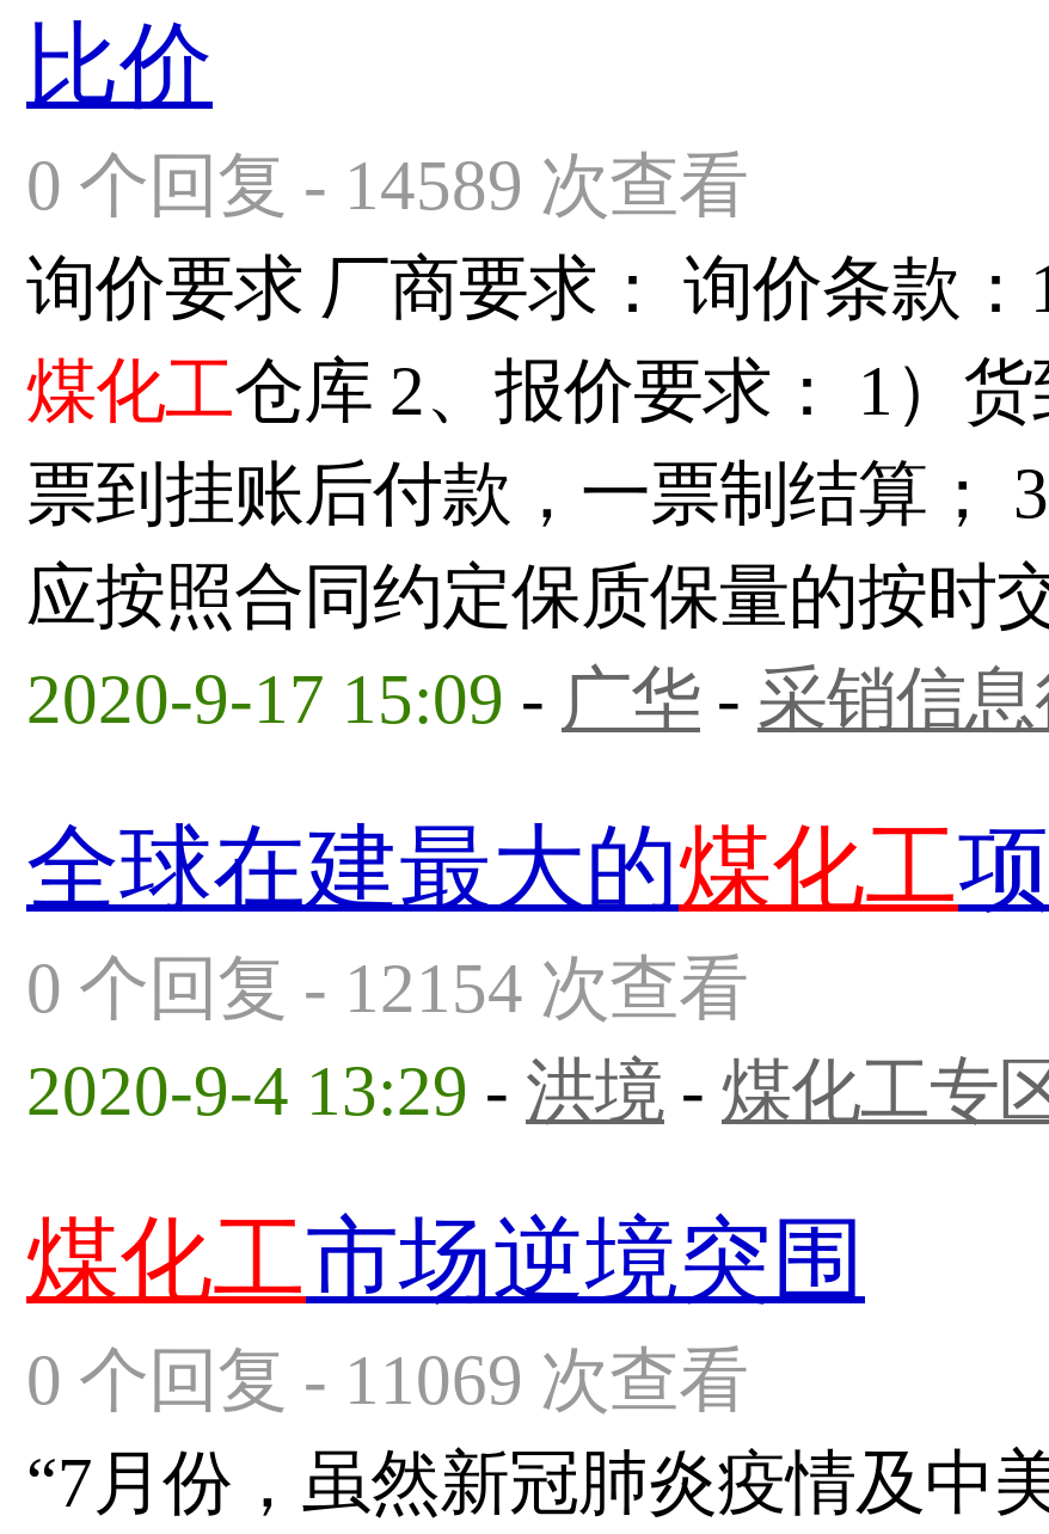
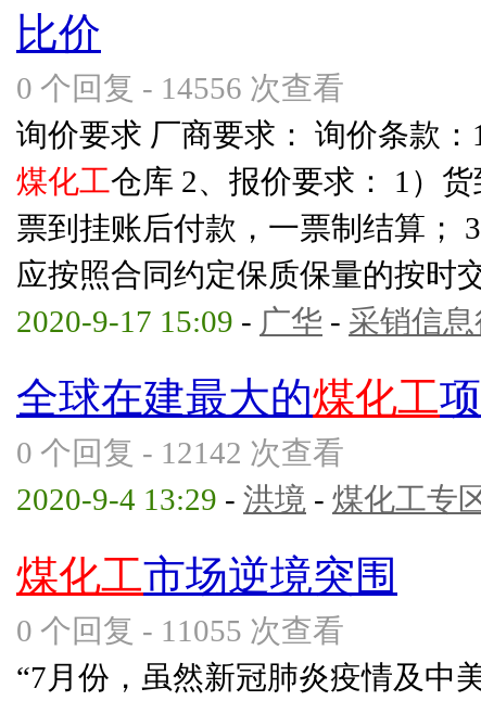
- 0 个回复 - 14589 次查看
+ 0 个回复 - 14556 次查看

- 0 个回复 - 12154 次查看
+ 0 个回复 - 12142 次查看

- 0 个回复 - 11069 次查看
+ 0 个回复 - 11055 次查看
